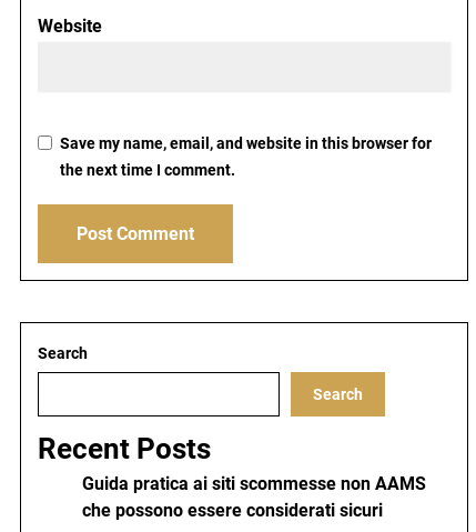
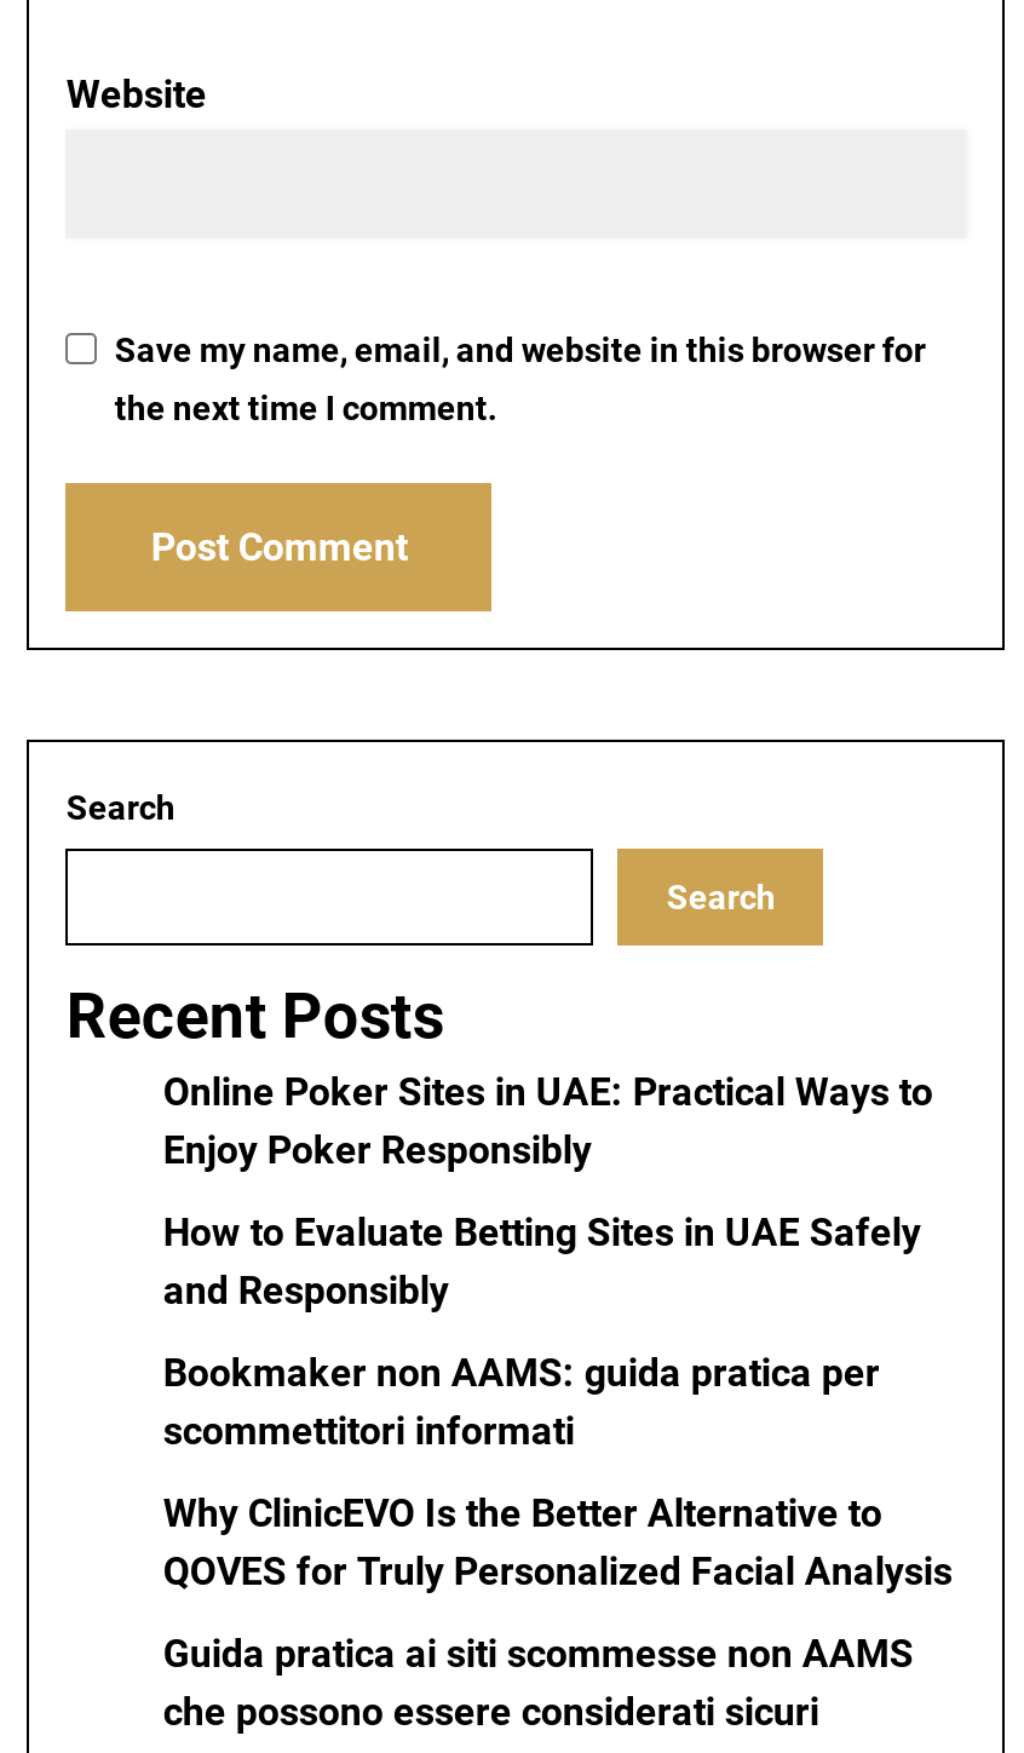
+ Online Poker Sites in UAE: Practical Ways to
+ Enjoy Poker Responsibly
+ How to Evaluate Betting Sites in UAE Safely
+ and Responsibly
+ Bookmaker non AAMS: guida pratica per
+ scommettitori informati
+ Why ClinicEVO Is the Better Alternative to
+ QOVES for Truly Personalized Facial Analysis
